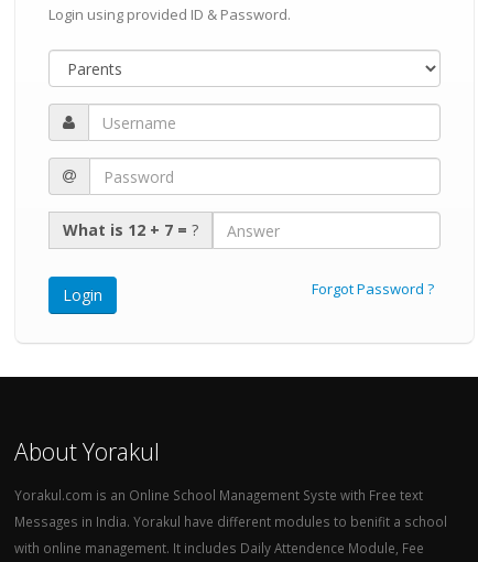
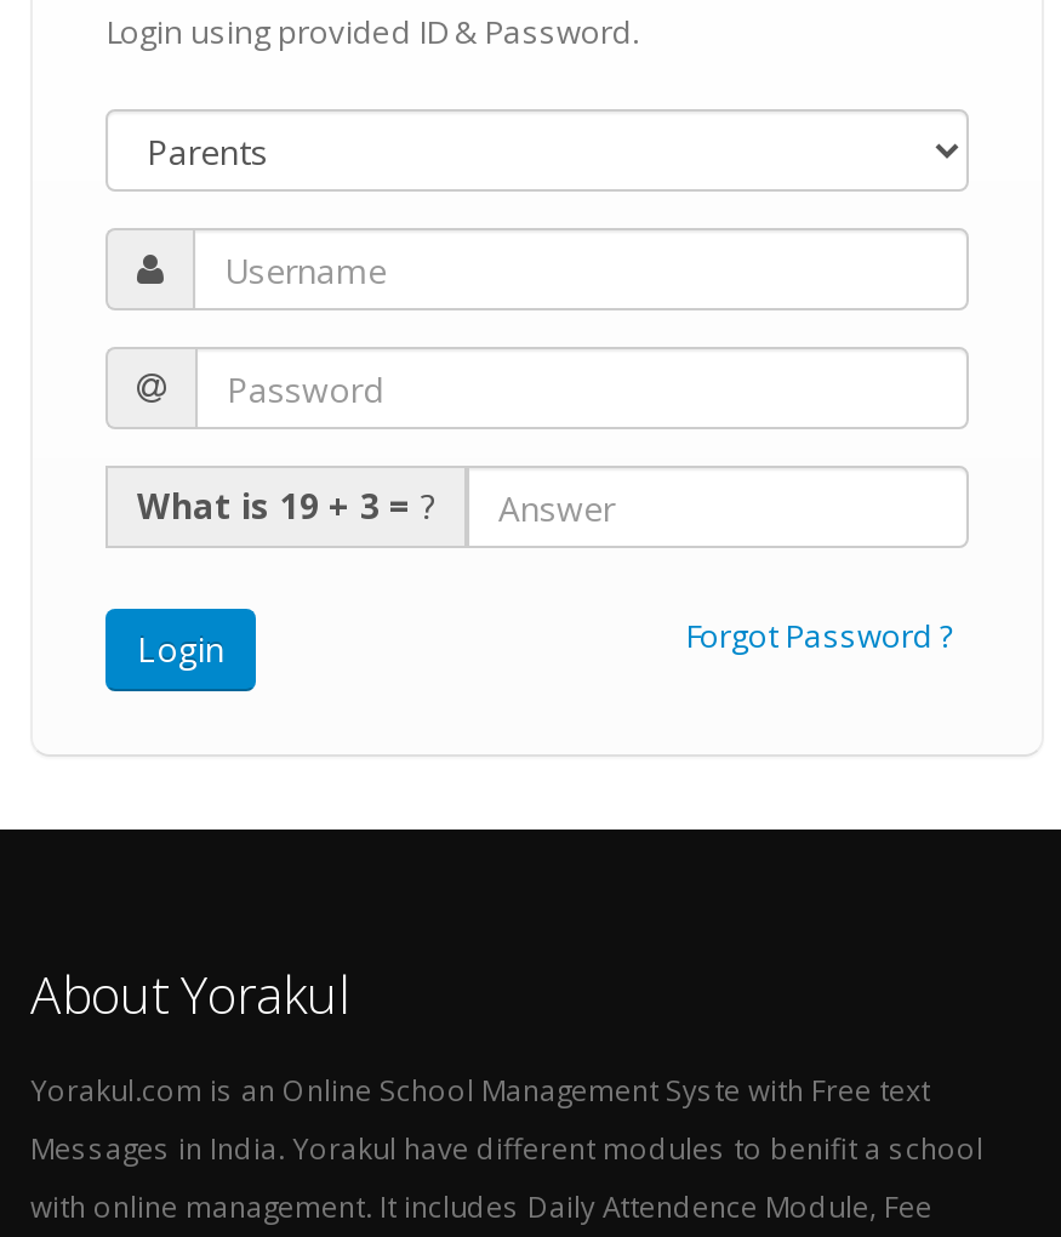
- What is 12 + 7 =?
+ What is 19 + 3 =?
